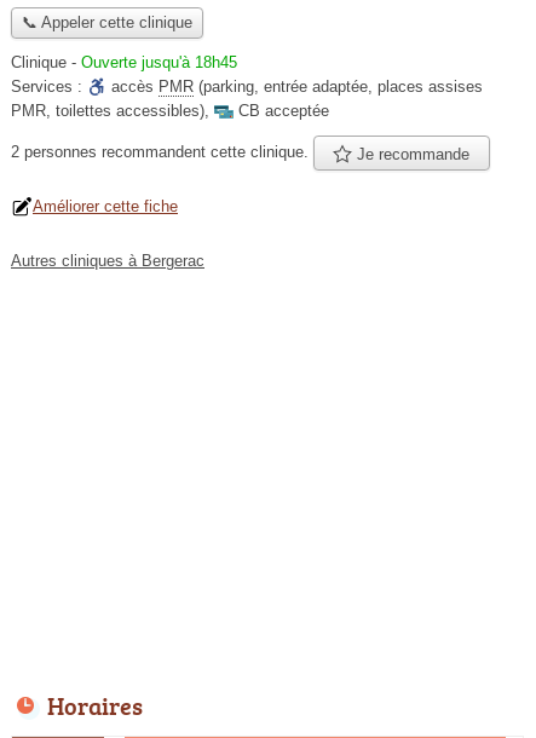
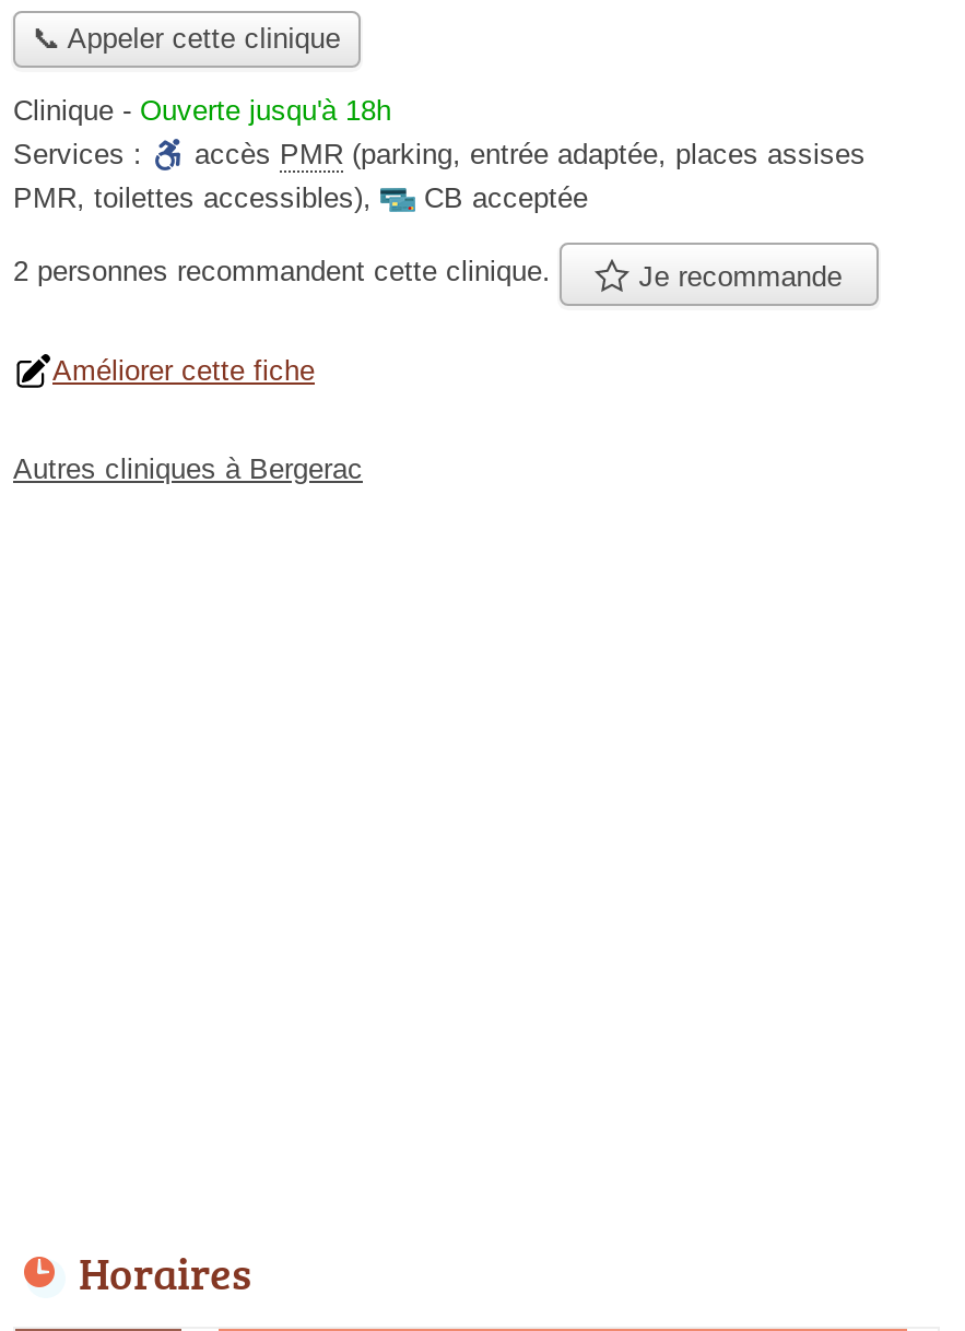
- Clinique - Ouverte jusqu'à 18h45
+ Clinique - Ouverte jusqu'à 18h
